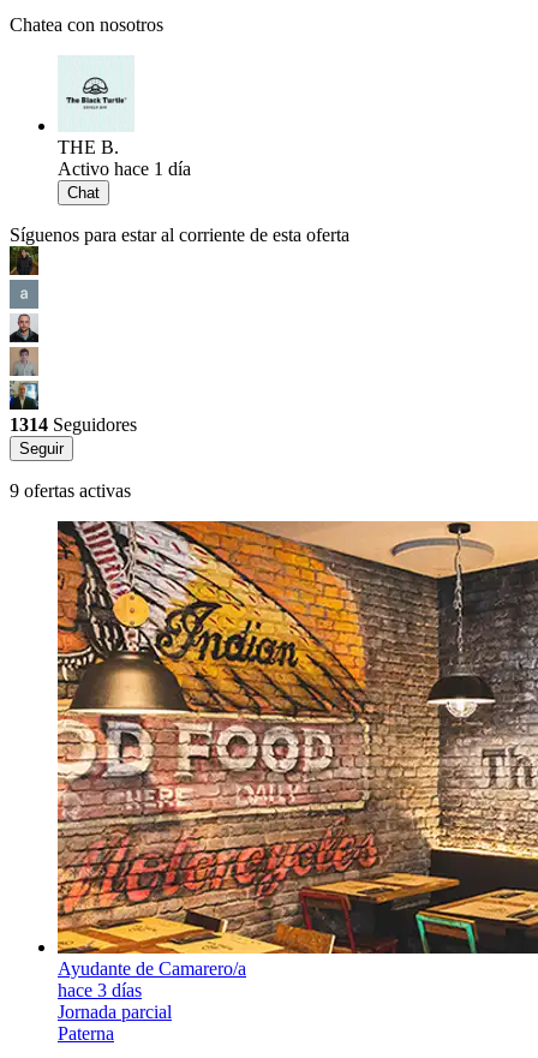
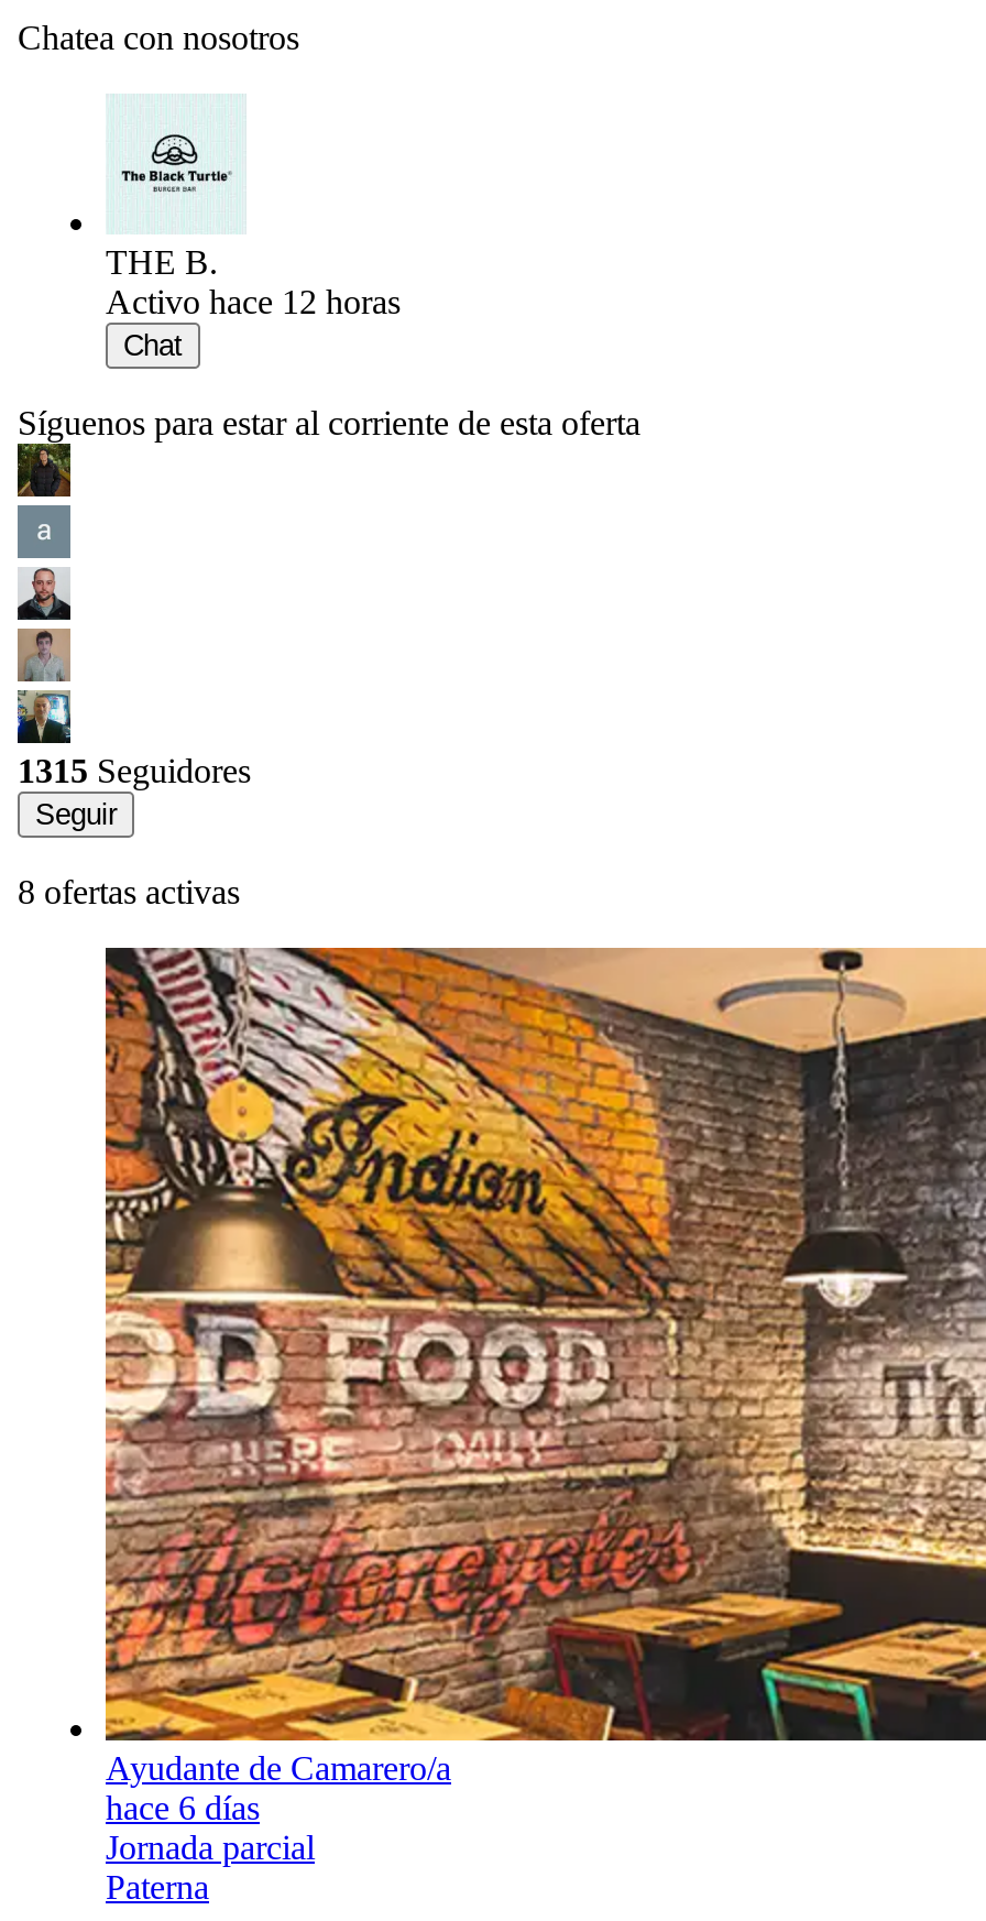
- Activo hace 1 día
+ Activo hace 12 horas

- 1314 Seguidores
+ 1315 Seguidores

- 9 ofertas activas
+ 8 ofertas activas

- hace 3 días
+ hace 6 días
